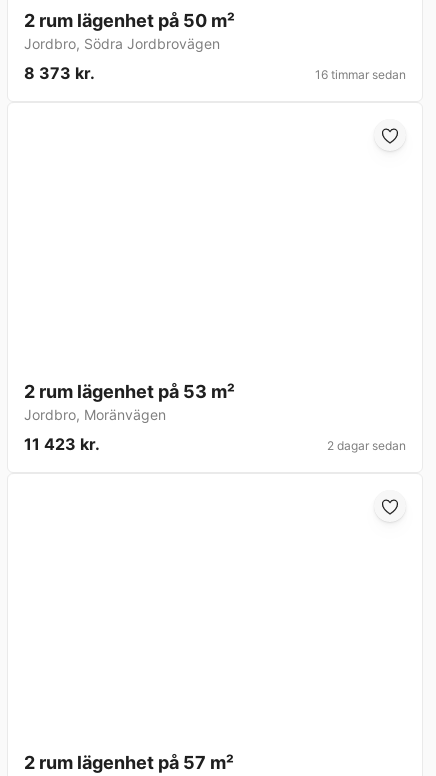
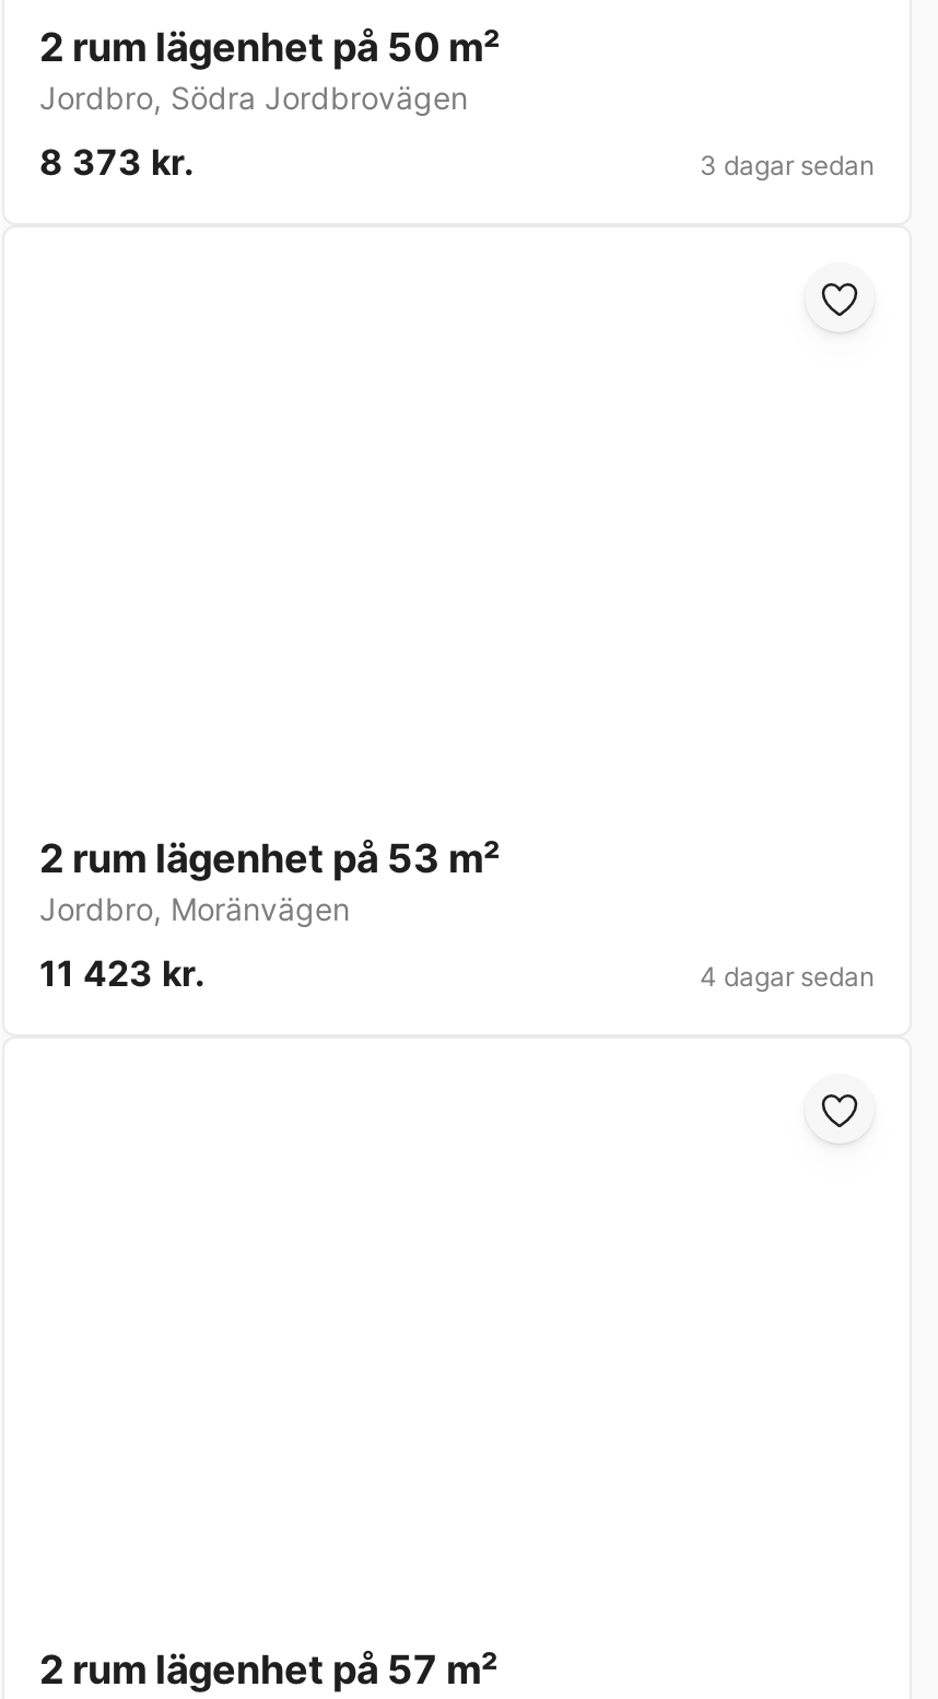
- 16 timmar sedan
+ 3 dagar sedan

- 2 dagar sedan
+ 4 dagar sedan
